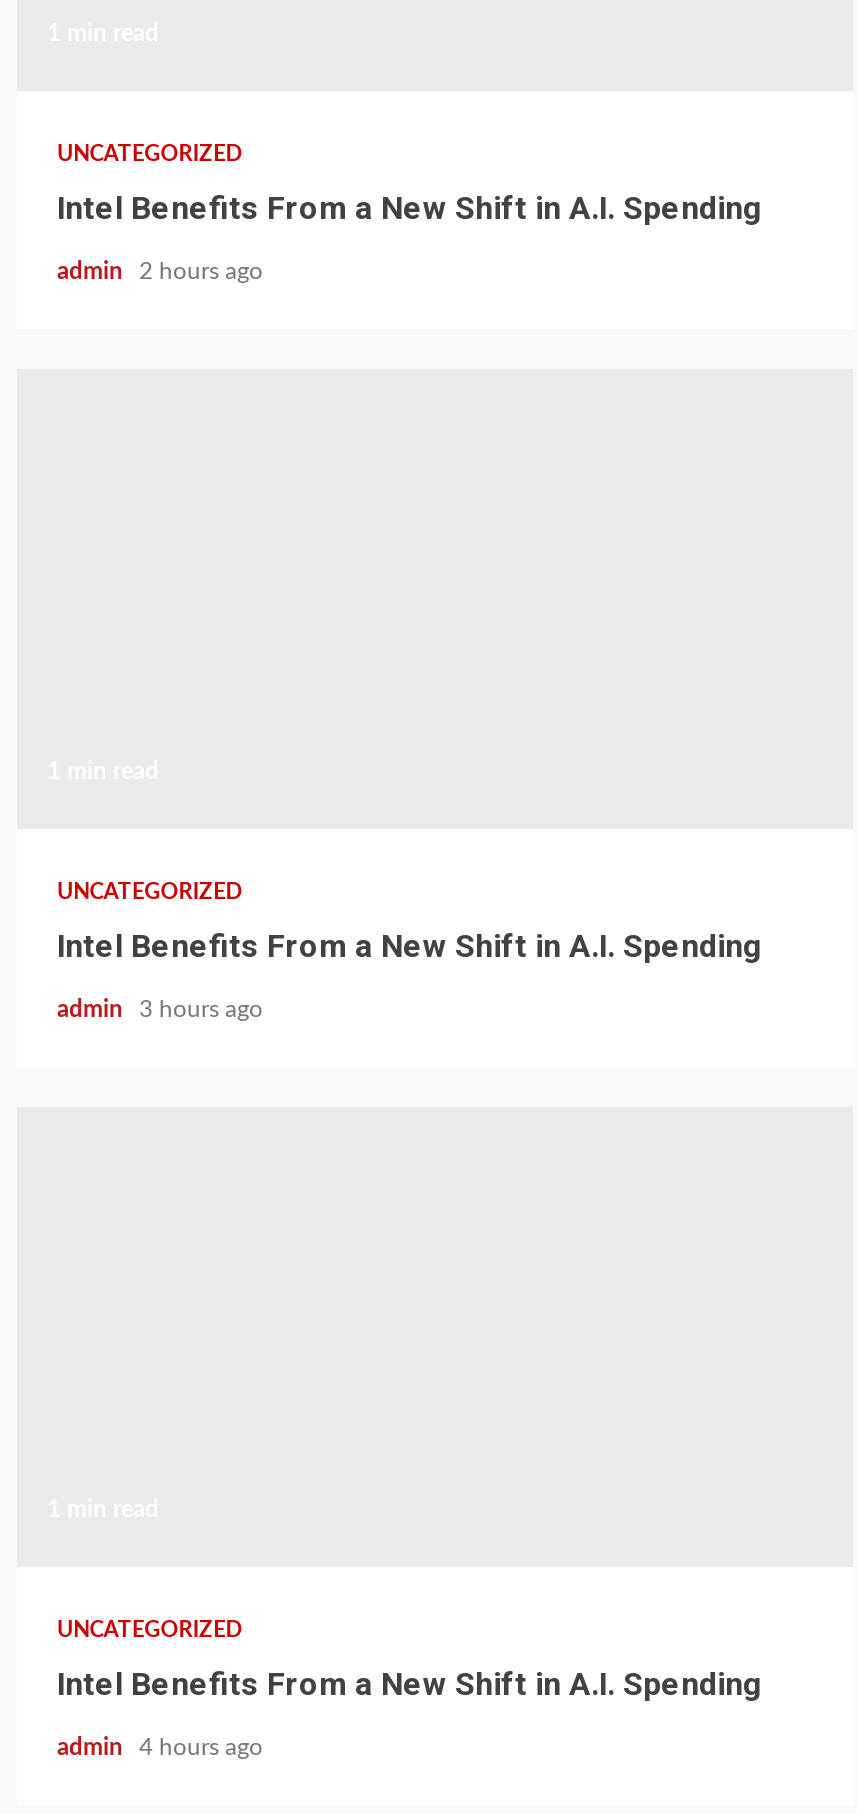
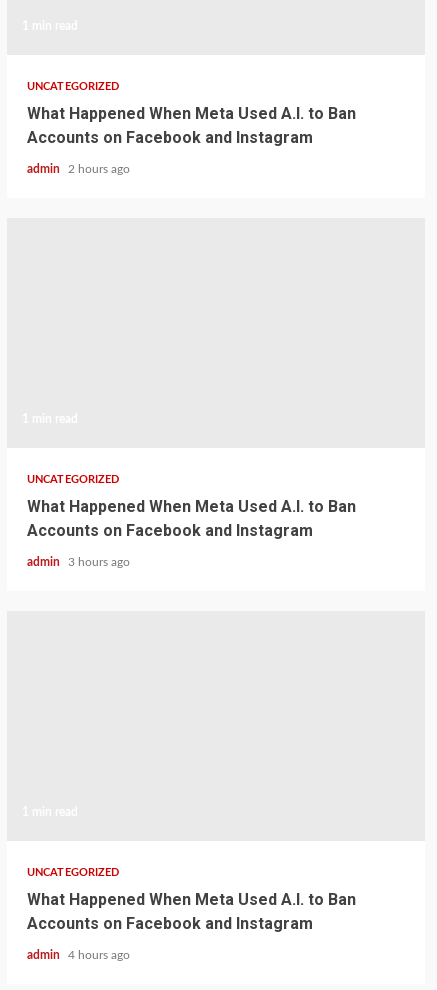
- Intel Benefits From a New Shift in A.I. Spending
+ What Happened When Meta Used A.I. to Ban
+ Accounts on Facebook and Instagram

- Intel Benefits From a New Shift in A.I. Spending
+ What Happened When Meta Used A.I. to Ban
+ Accounts on Facebook and Instagram

- Intel Benefits From a New Shift in A.I. Spending
+ What Happened When Meta Used A.I. to Ban
+ Accounts on Facebook and Instagram
